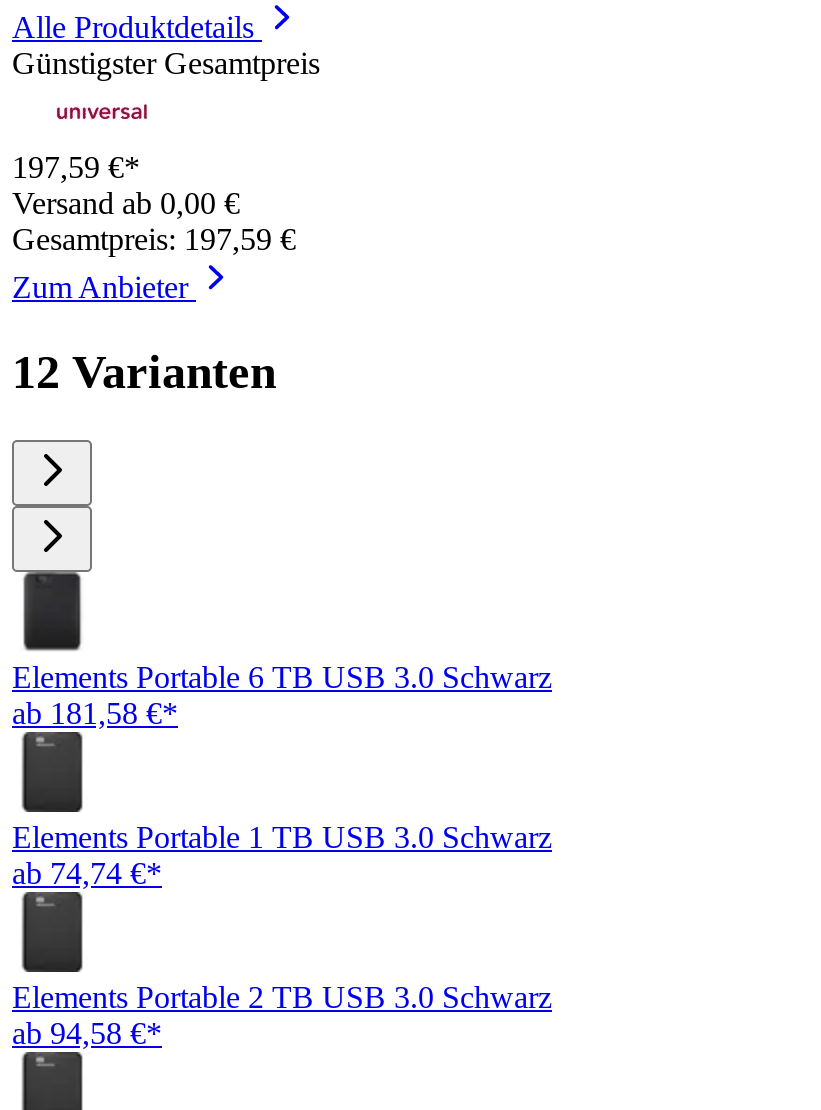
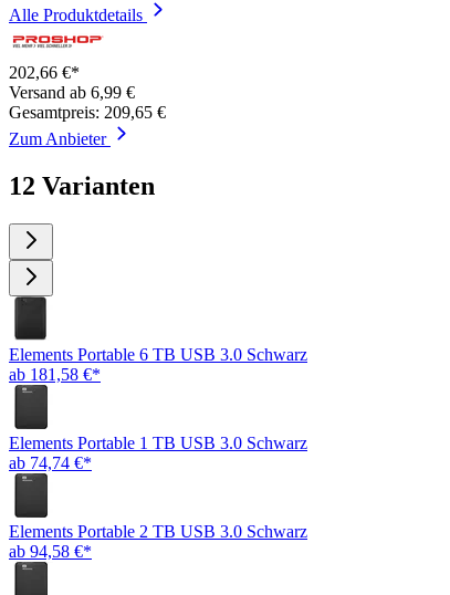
- Günstigster Gesamtpreis
- 197,59 €*
- Versand ab 0,00 €
- Gesamtpreis: 197,59 €
+ 202,66 €*
+ Versand ab 6,99 €
+ Gesamtpreis: 209,65 €
